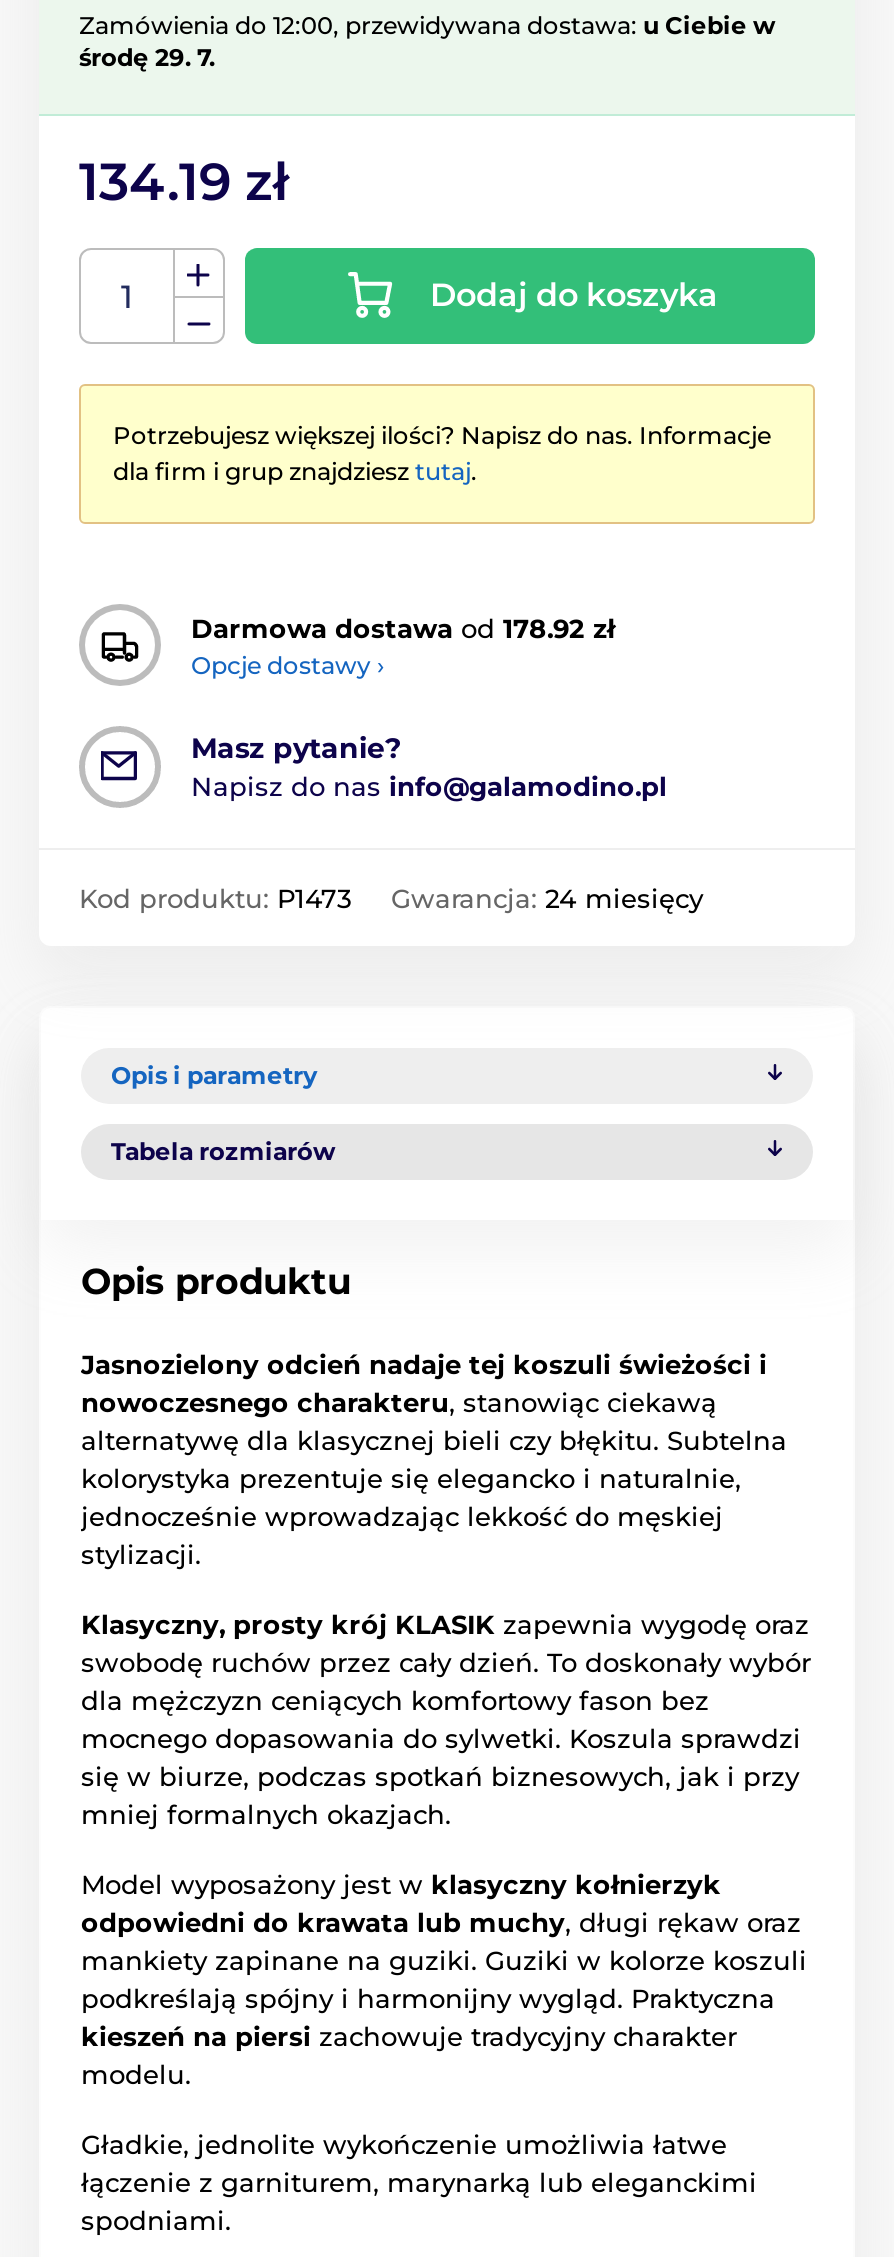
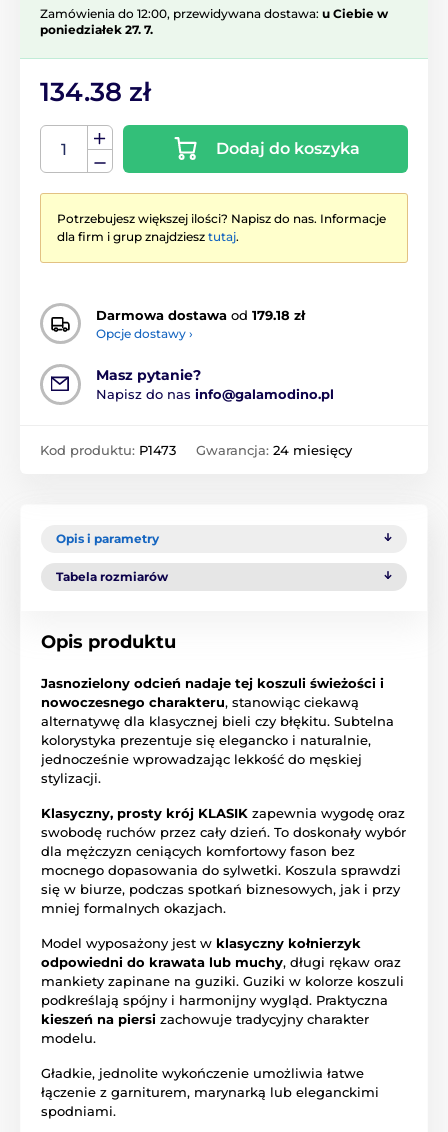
- środę 29. 7.
+ poniedziałek 27. 7.

- 134.19 zł
+ 134.38 zł

- Darmowa dostawa od 178.92 zł
+ Darmowa dostawa od 179.18 zł
